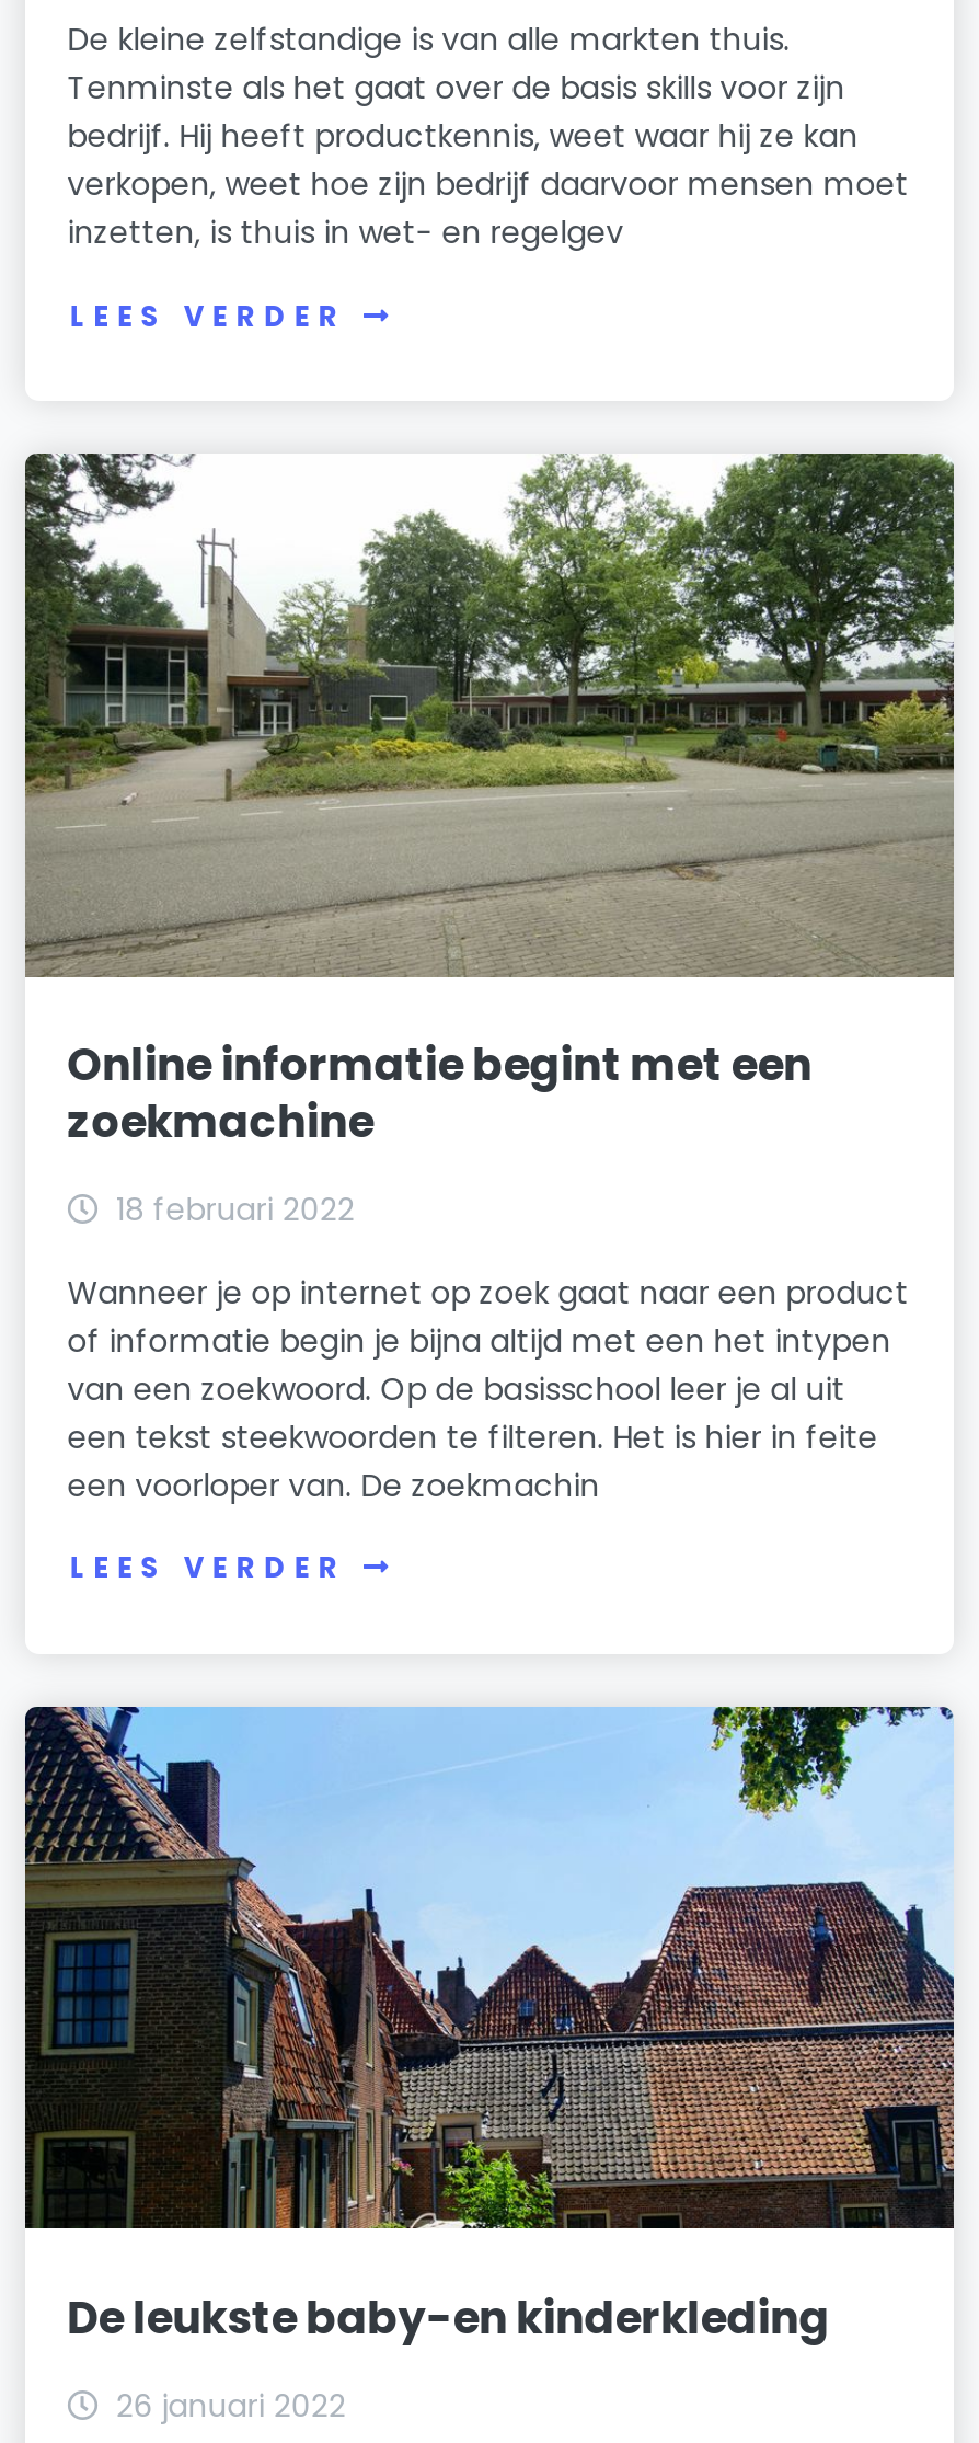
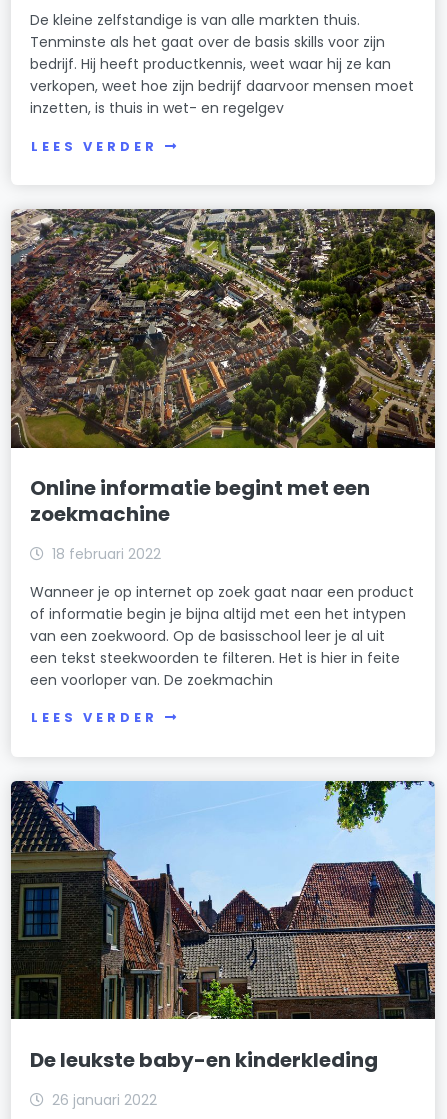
- [image]
+ [image]
